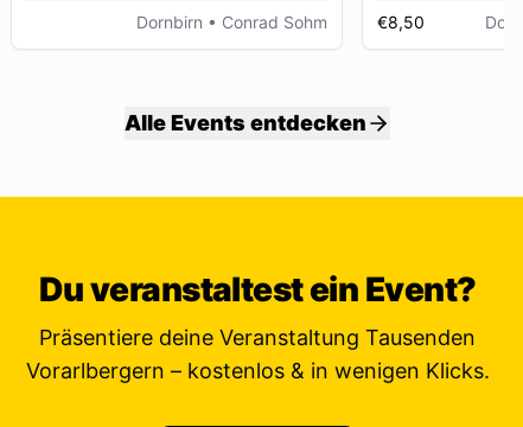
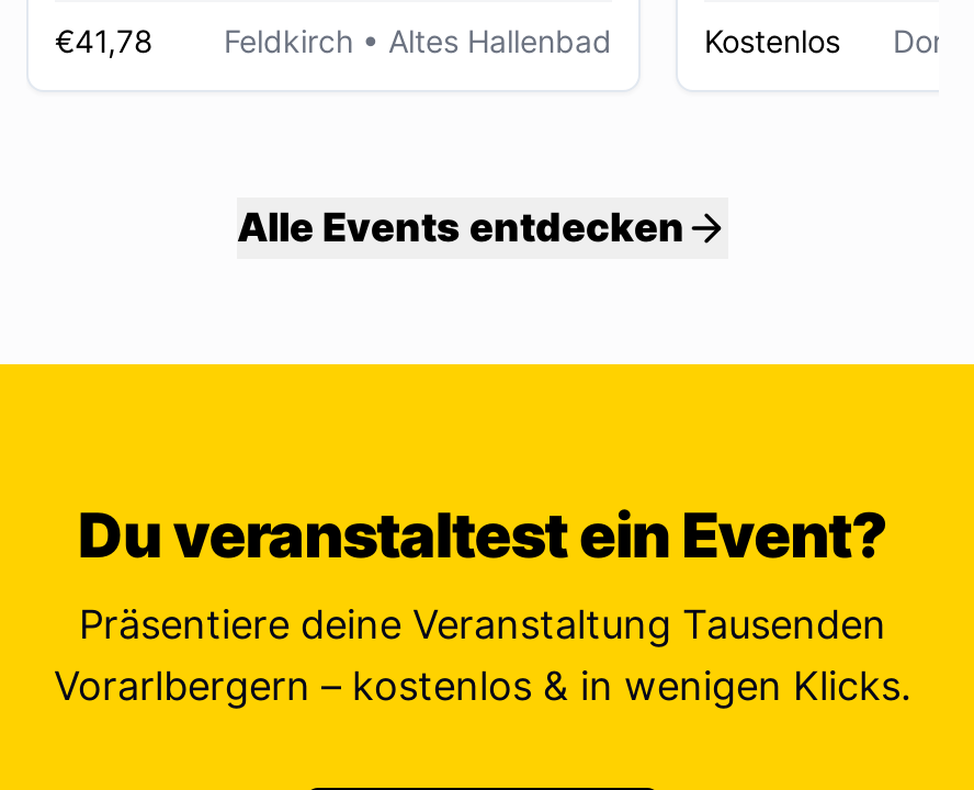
- Dornbirn • Conrad Sohm
+ €41,78
+ Feldkirch • Altes Hallenbad

- €8,50
+ Kostenlos
